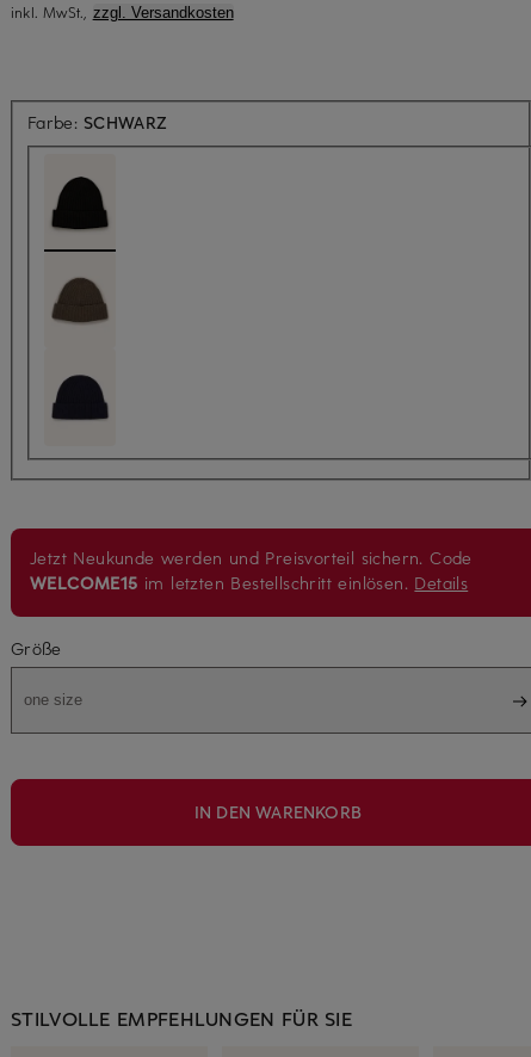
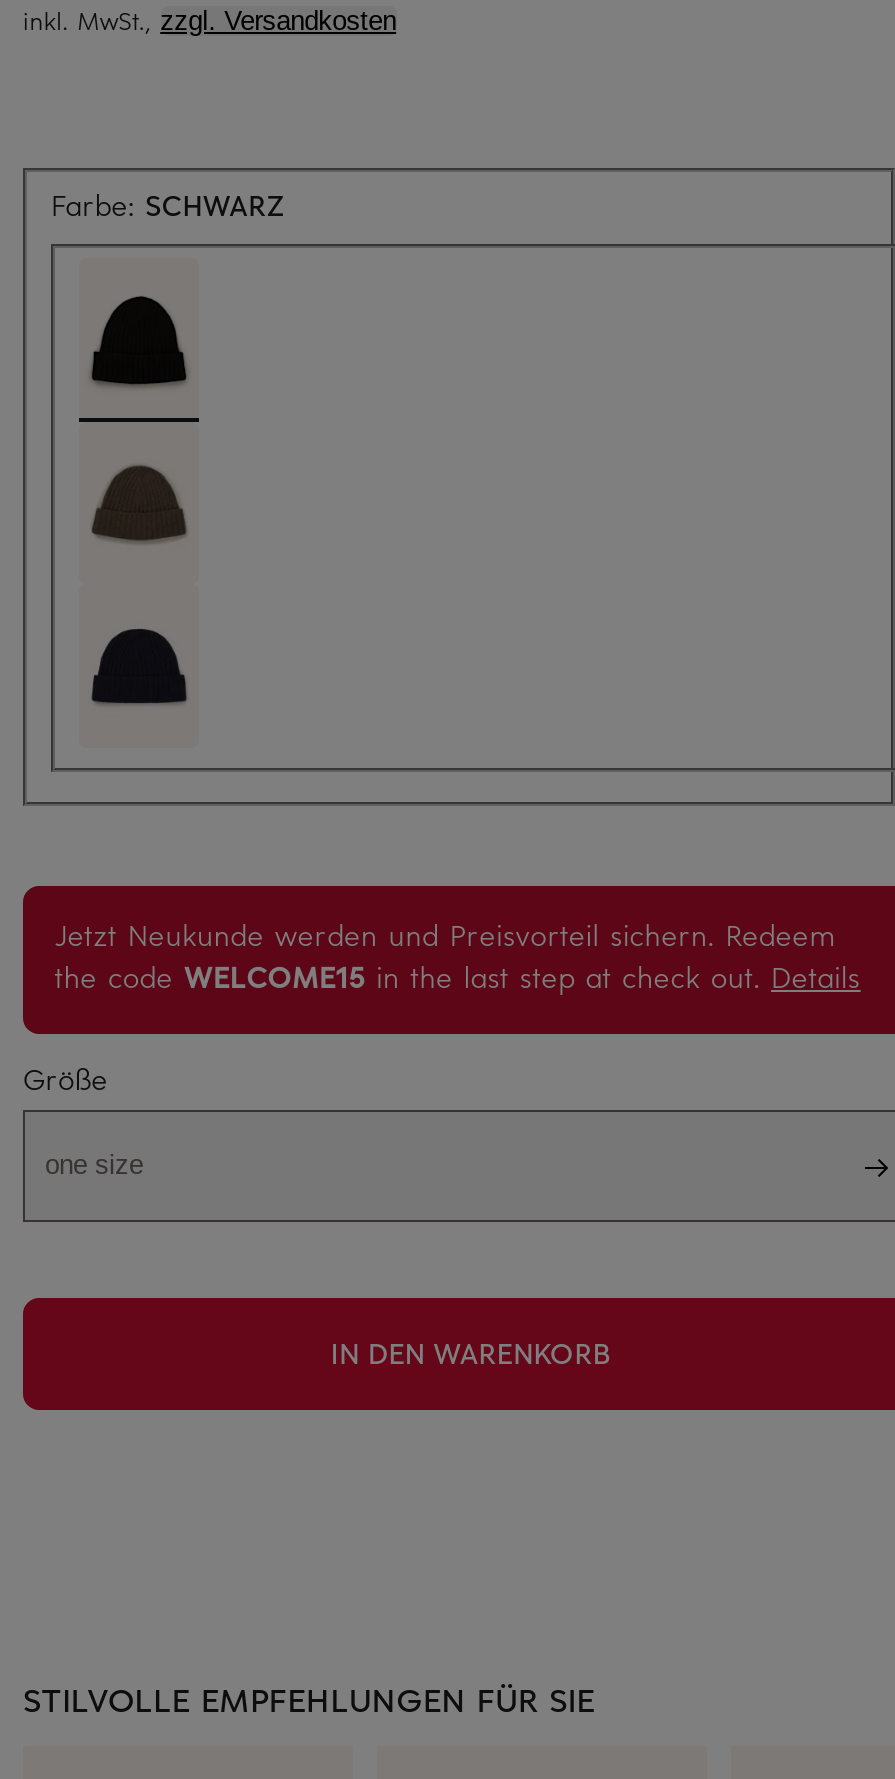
- Jetzt Neukunde werden und Preisvorteil sichern. Code
- WELCOME15 im letzten Bestellschritt einlösen. Details
+ Jetzt Neukunde werden und Preisvorteil sichern. Redeem
+ the code WELCOME15 in the last step at check out. Details
